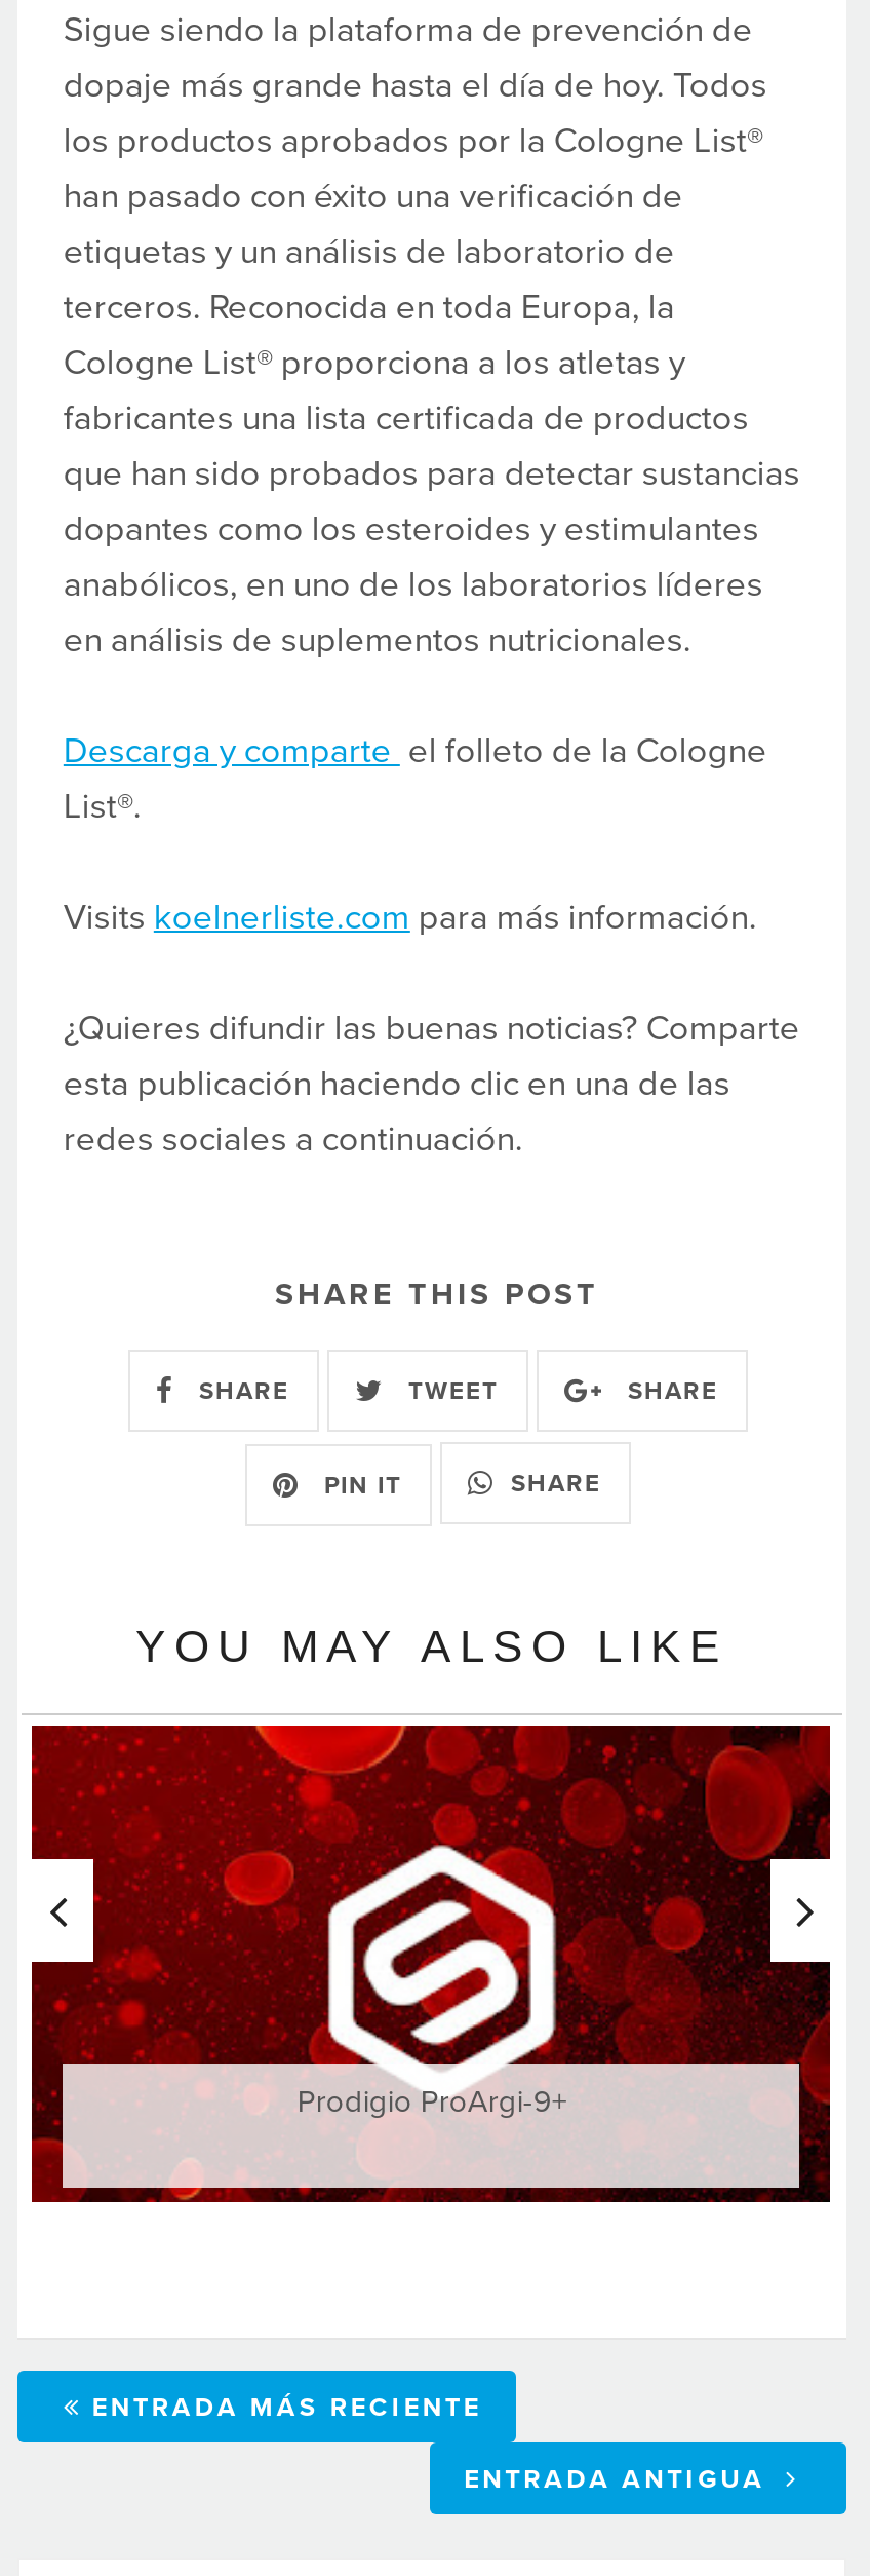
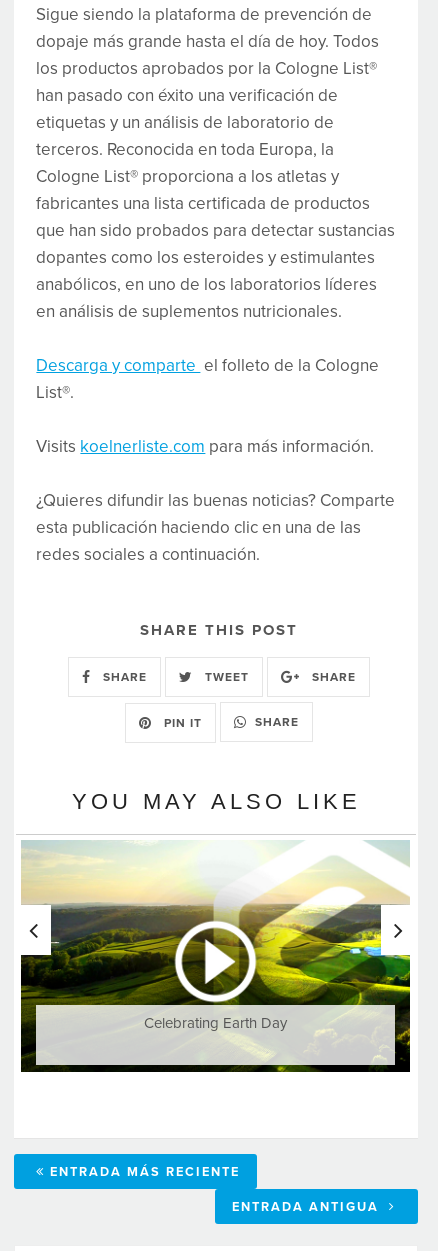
- [image]
- Prodigio ProArgi-9+
+ [image]
+ Celebrating Earth Day
